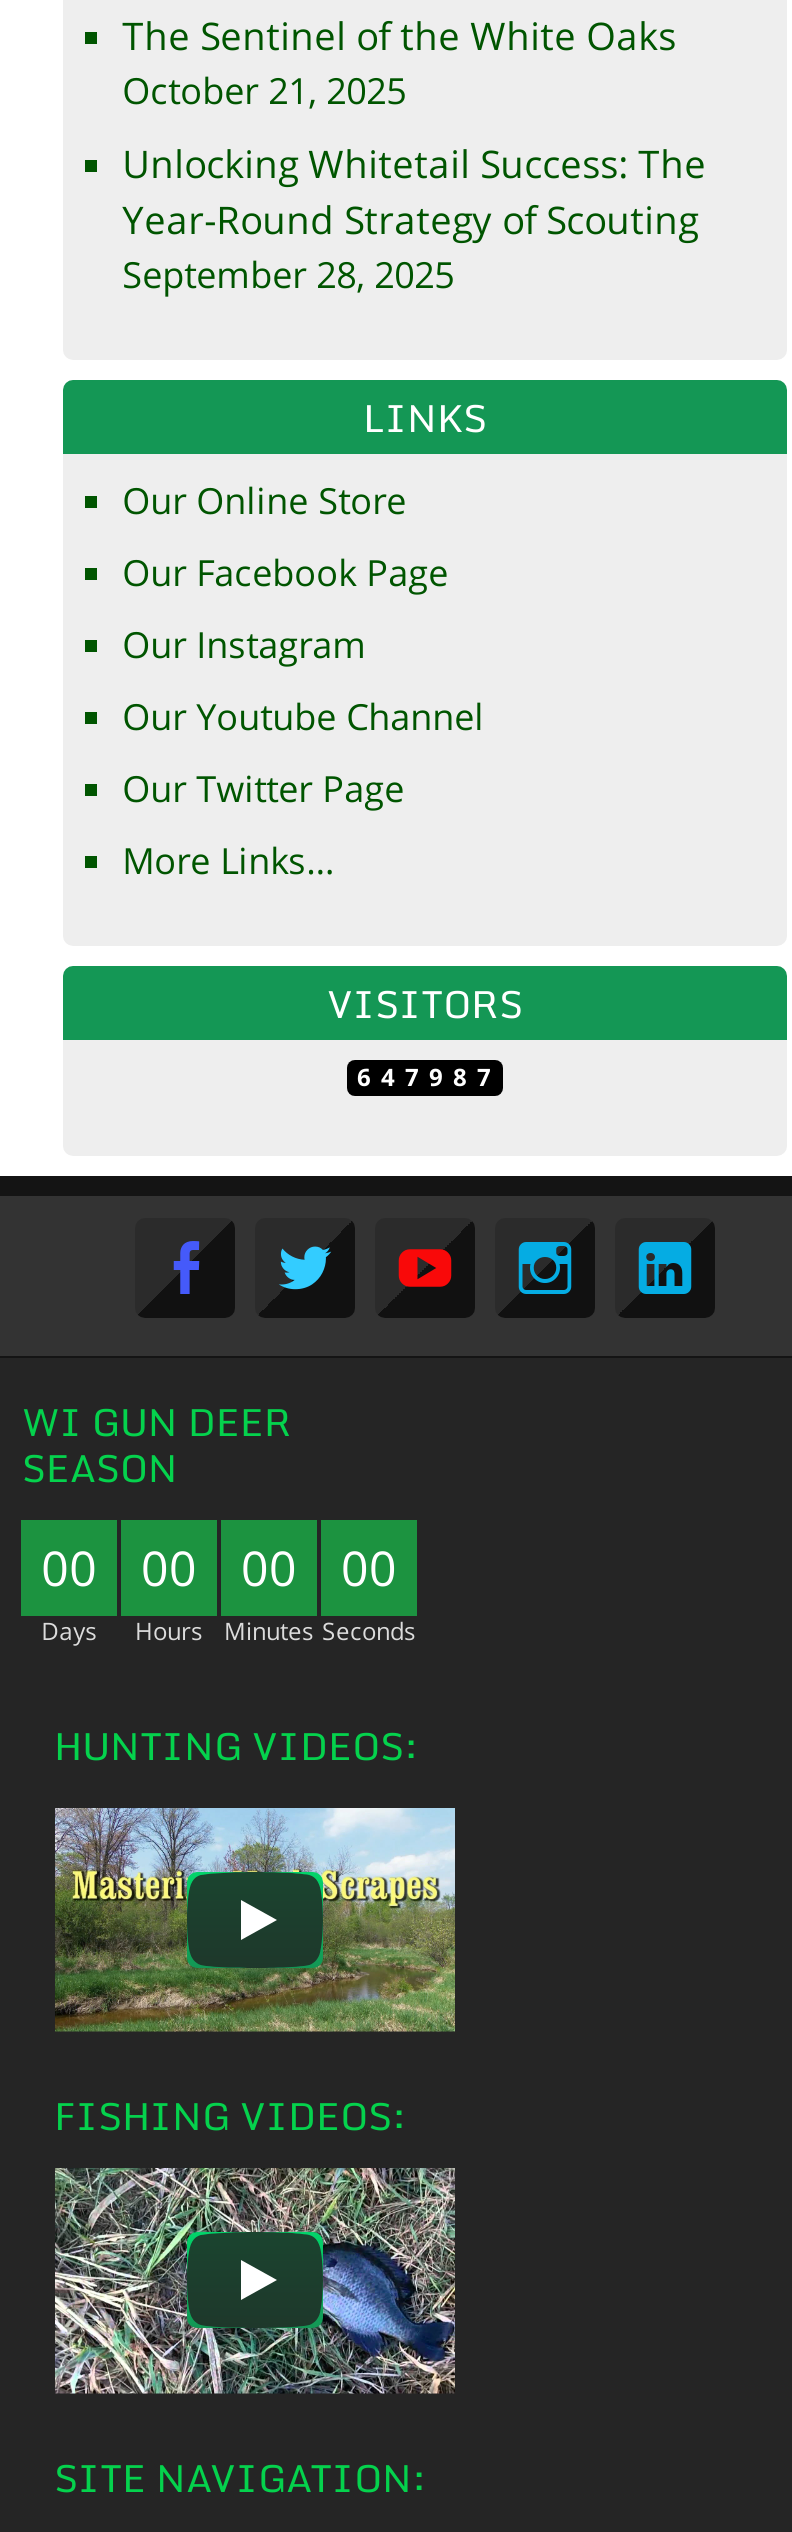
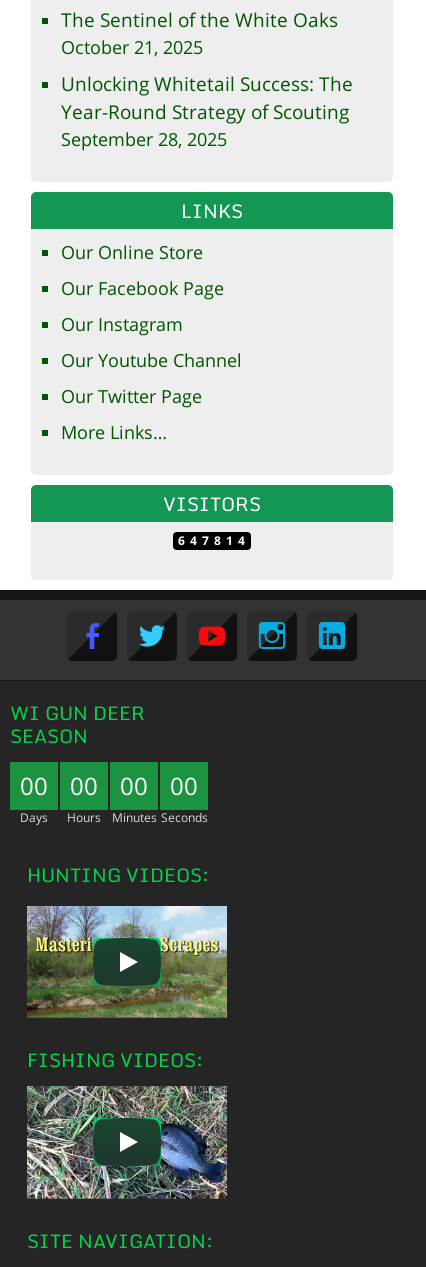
- 647987
+ 647814
